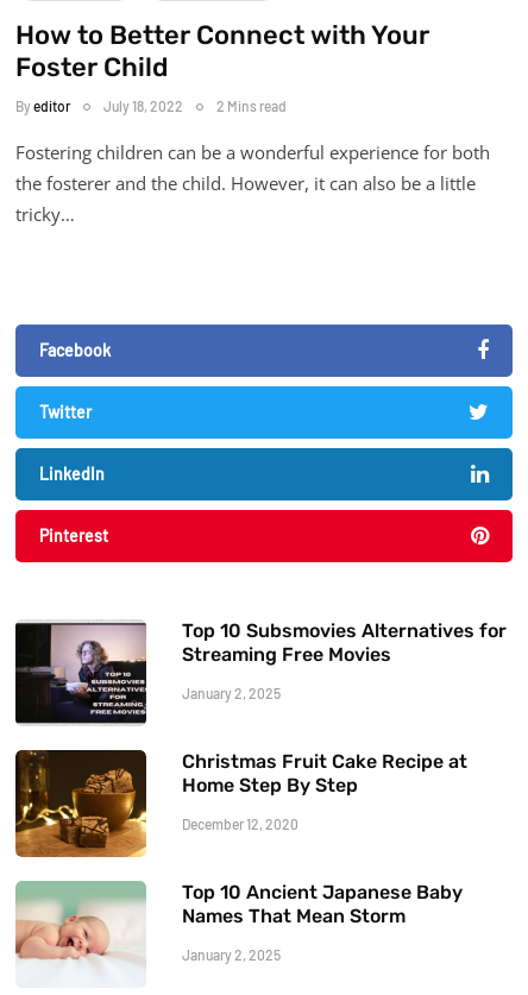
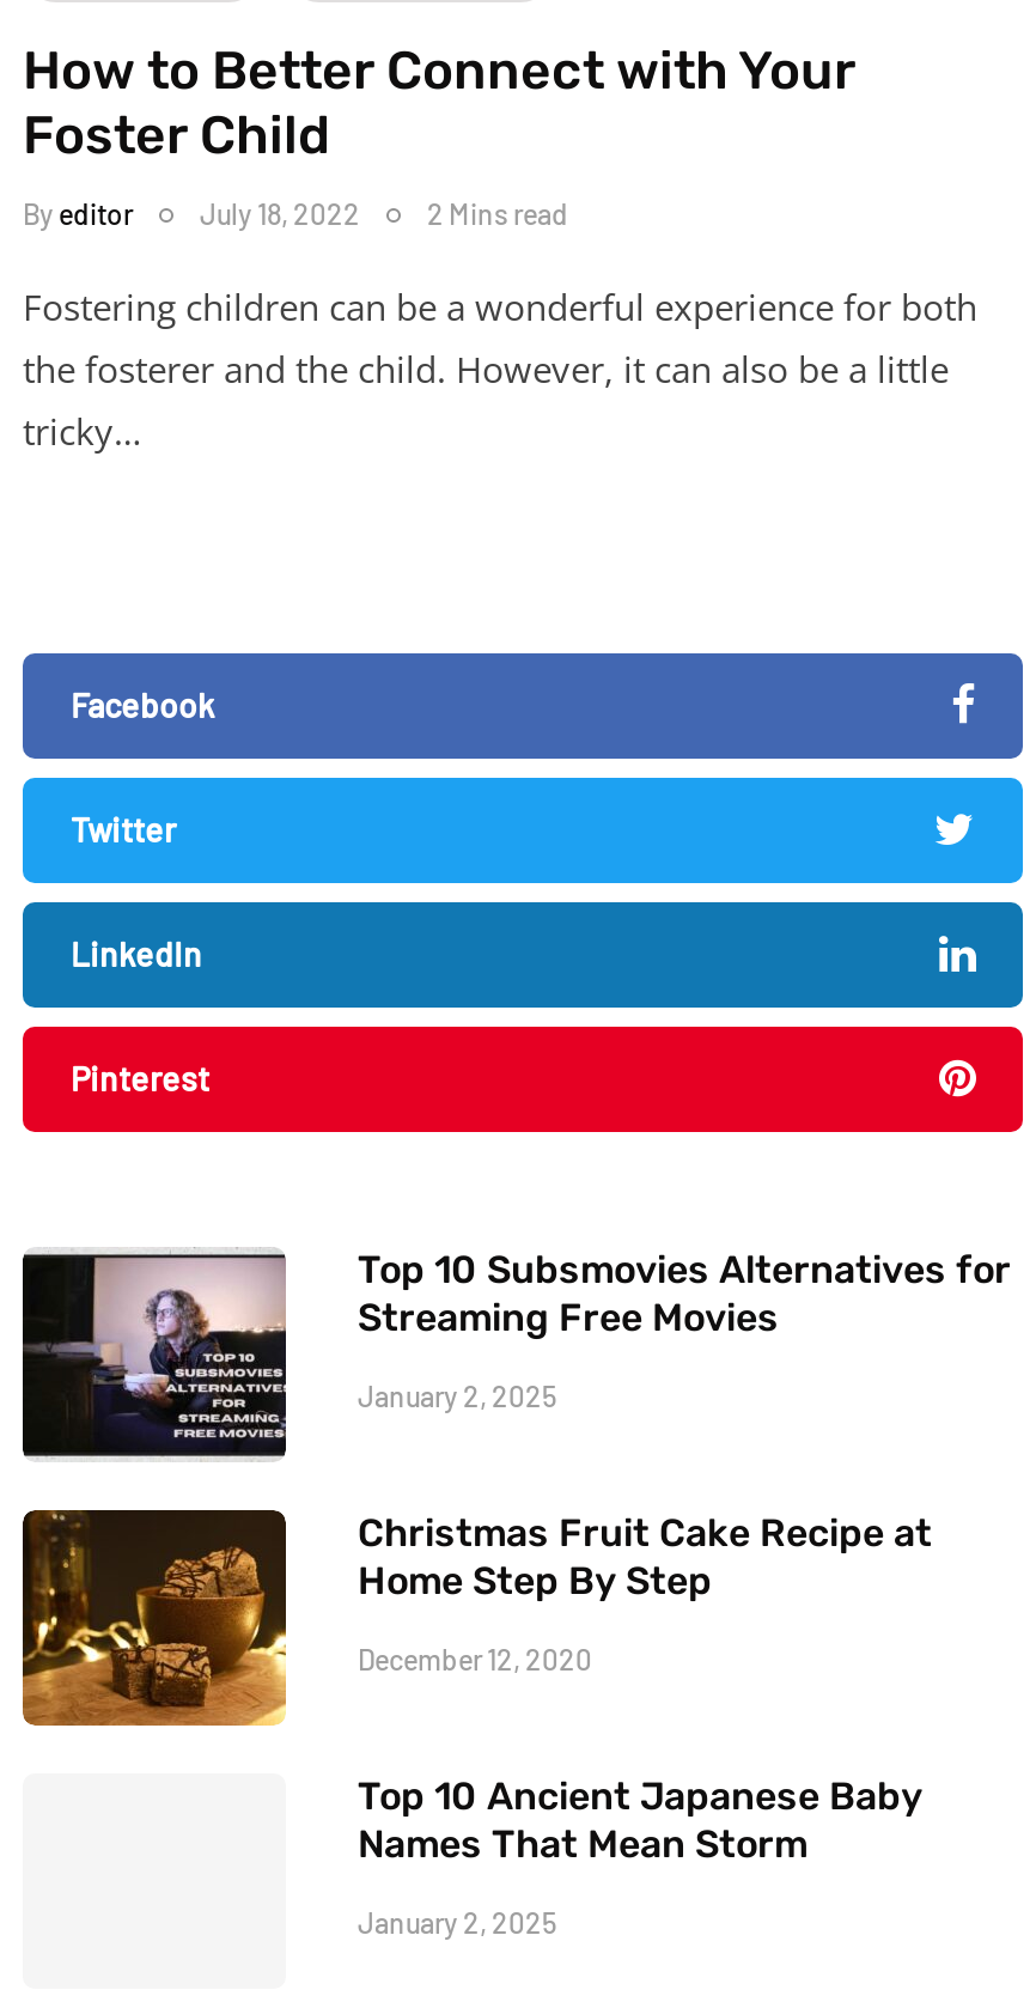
- [image]
